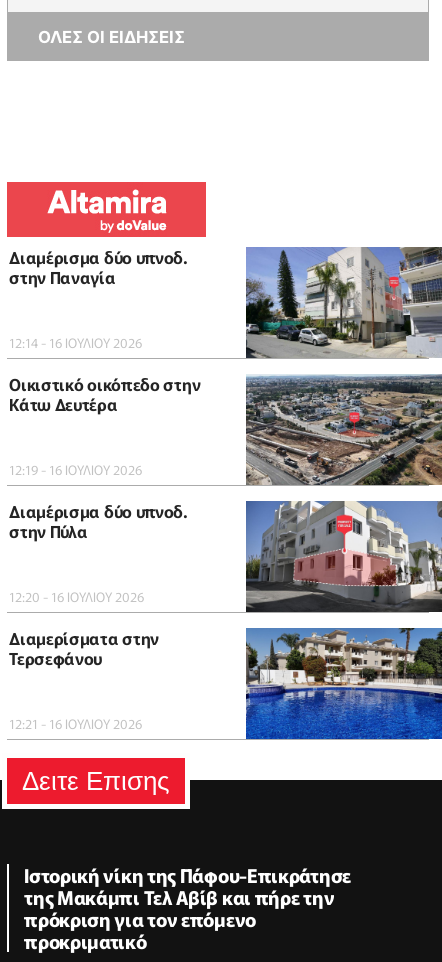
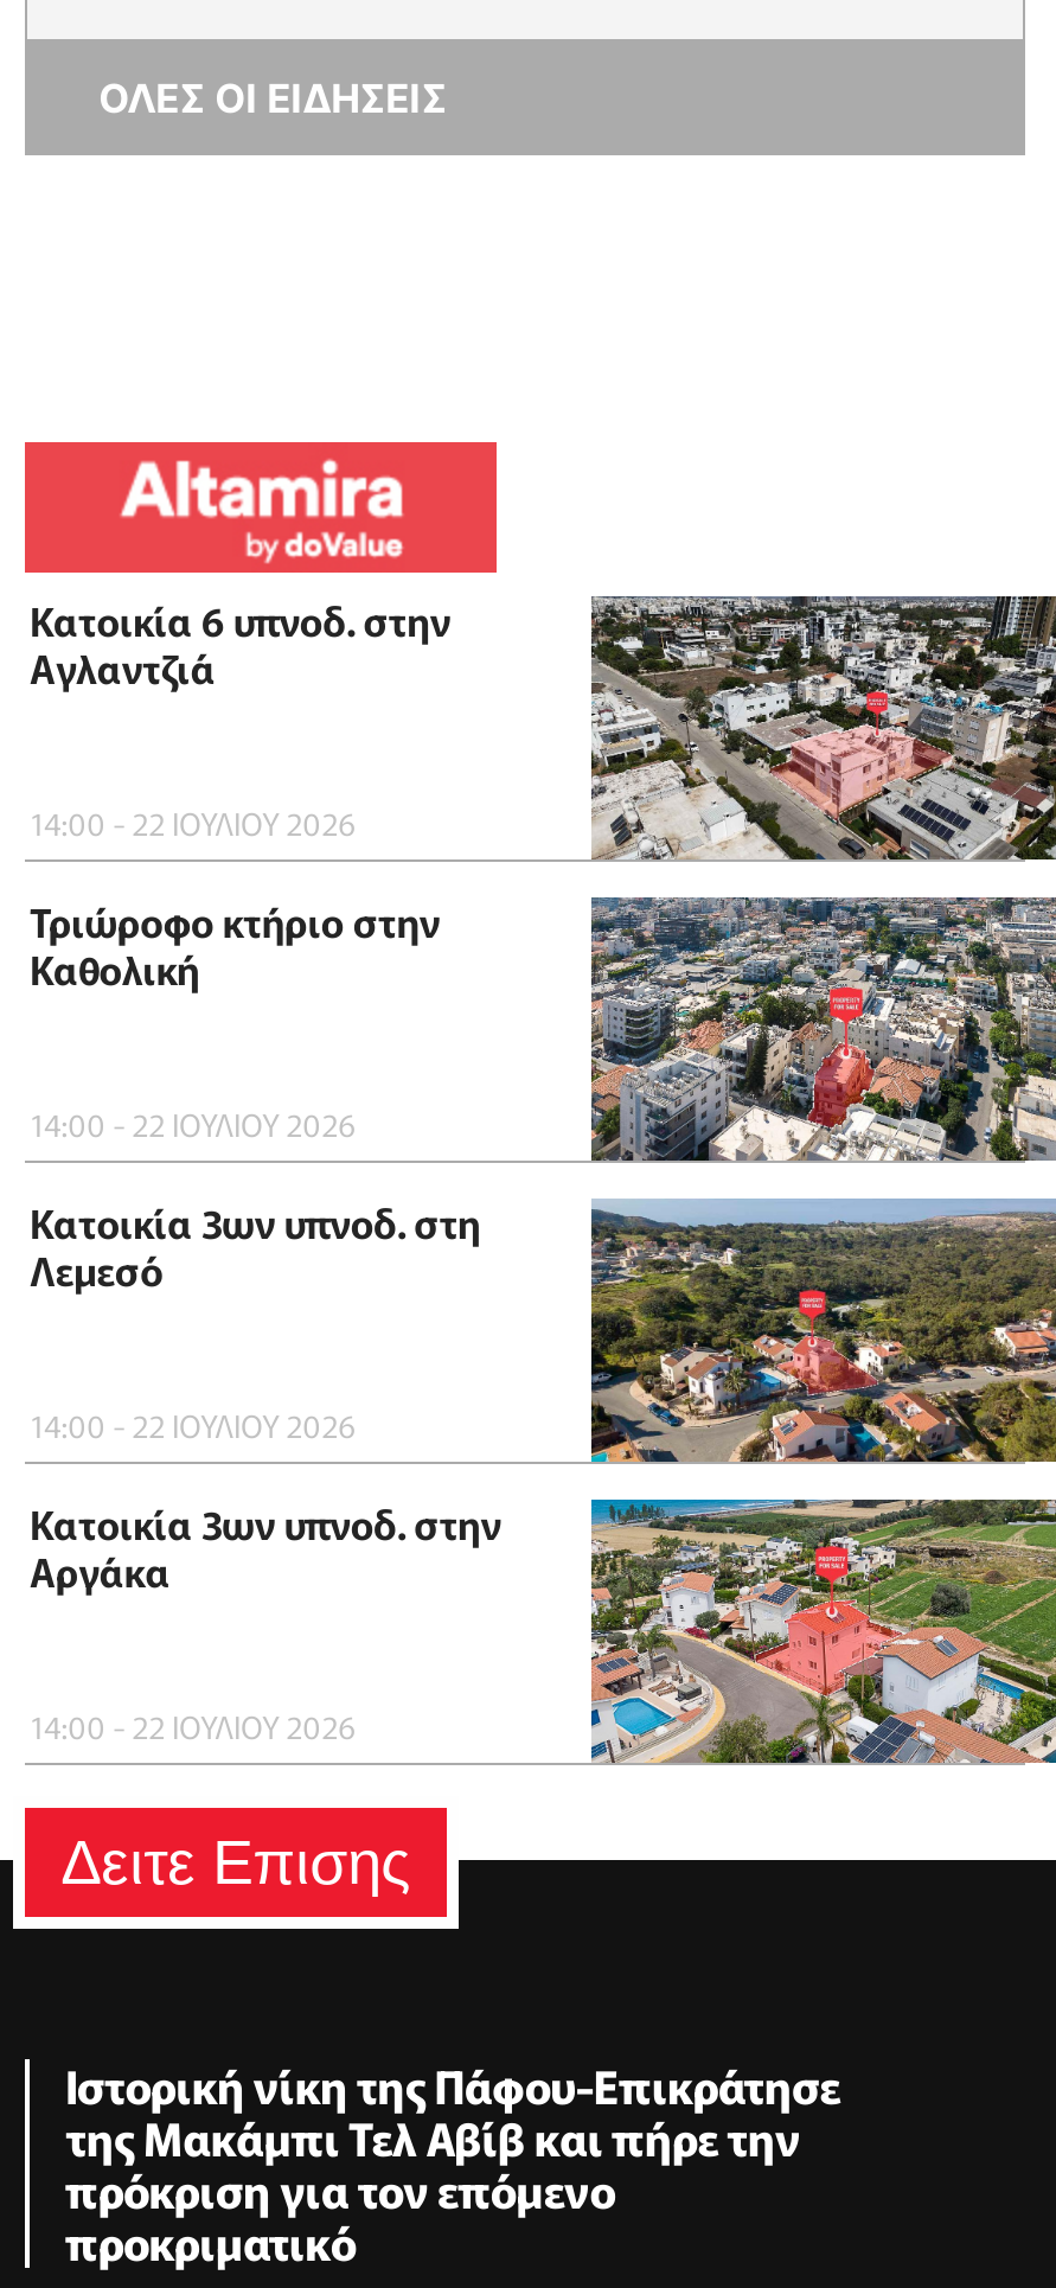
- Διαμέρισμα δύο υπνοδ.
- στην Παναγία
+ Κατοικία 6 υπνοδ. στην
+ Αγλαντζιά

- [image]
+ [image]

- 12:14 - 16 ΙΟΥΛΙΟΥ 2026
+ 14:00 - 22 ΙΟΥΛΙΟΥ 2026

- Οικιστικό οικόπεδο στην
- Κάτω Δευτέρα
+ Τριώροφο κτήριο στην
+ Καθολική

- [image]
+ [image]

- 12:19 - 16 ΙΟΥΛΙΟΥ 2026
+ 14:00 - 22 ΙΟΥΛΙΟΥ 2026

- Διαμέρισμα δύο υπνοδ.
- στην Πύλα
+ Κατοικία 3ων υπνοδ. στη
+ Λεμεσό

- [image]
+ [image]

- 12:20 - 16 ΙΟΥΛΙΟΥ 2026
+ 14:00 - 22 ΙΟΥΛΙΟΥ 2026

- Διαμερίσματα στην
- Τερσεφάνου
+ Κατοικία 3ων υπνοδ. στην
+ Αργάκα

- [image]
+ [image]

- 12:21 - 16 ΙΟΥΛΙΟΥ 2026
+ 14:00 - 22 ΙΟΥΛΙΟΥ 2026
